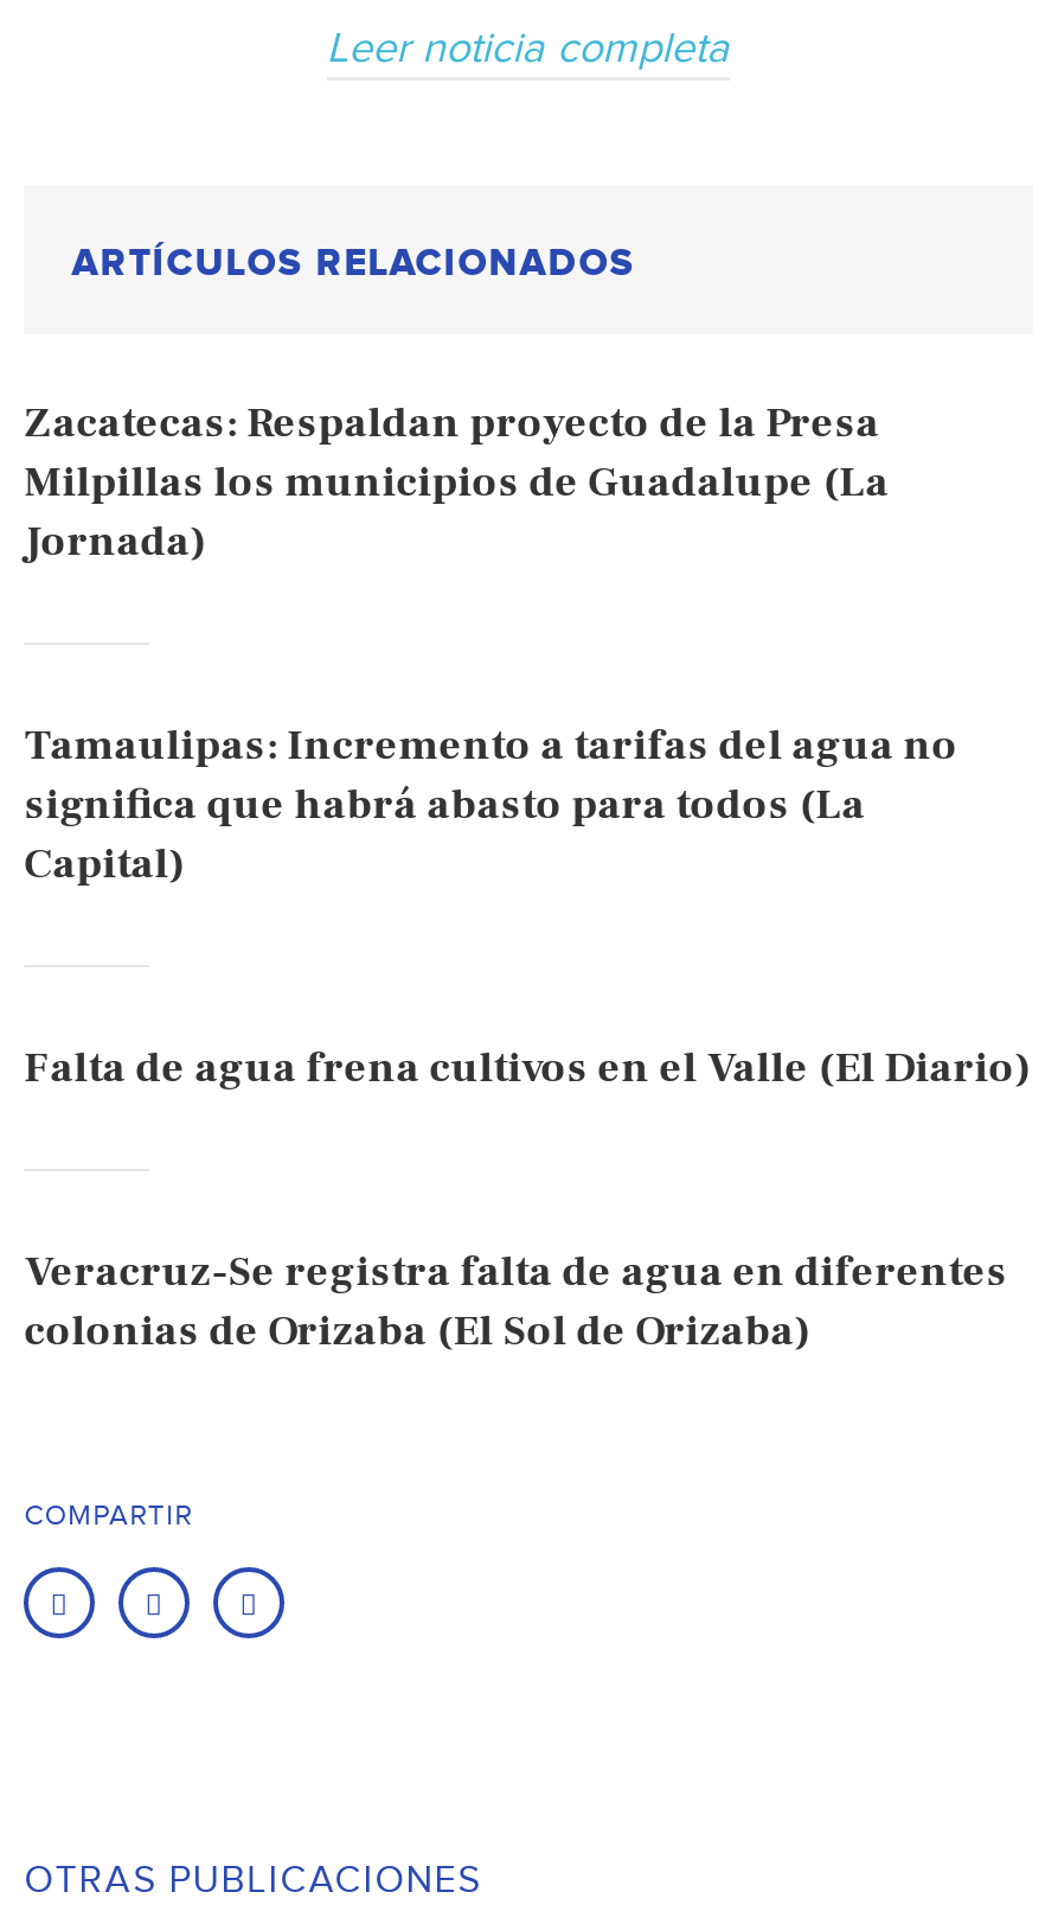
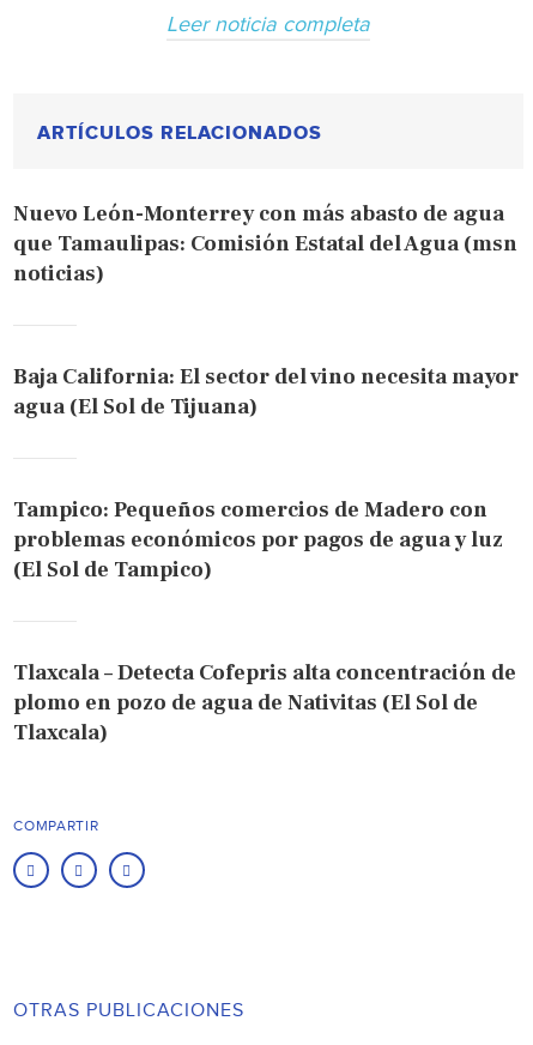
- Zacatecas: Respaldan proyecto de la Presa
- Milpillas los municipios de Guadalupe (La
- Jornada)
+ Nuevo León-Monterrey con más abasto de agua
+ que Tamaulipas: Comisión Estatal del Agua (msn
+ noticias)

- Tamaulipas: Incremento a tarifas del agua no
- significa que habrá abasto para todos (La
- Capital)
+ Baja California: El sector del vino necesita mayor
+ agua (El Sol de Tijuana)

- Falta de agua frena cultivos en el Valle (El Diario)
+ Tampico: Pequeños comercios de Madero con
+ problemas económicos por pagos de agua y luz
+ (El Sol de Tampico)

- Veracruz-Se registra falta de agua en diferentes
- colonias de Orizaba (El Sol de Orizaba)
+ Tlaxcala – Detecta Cofepris alta concentración de
+ plomo en pozo de agua de Nativitas (El Sol de
+ Tlaxcala)
